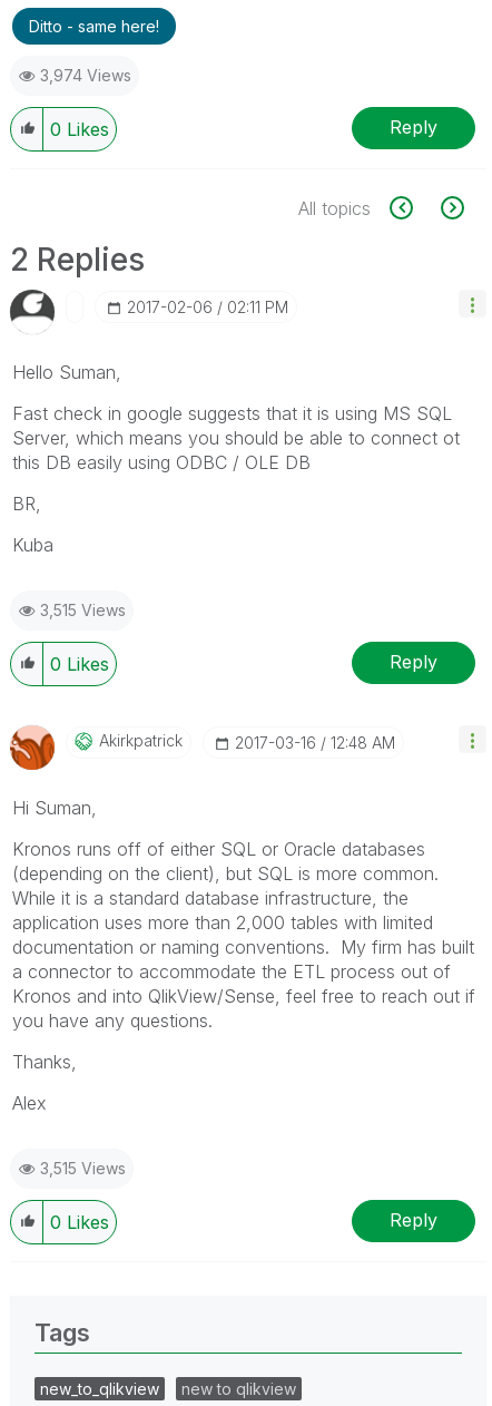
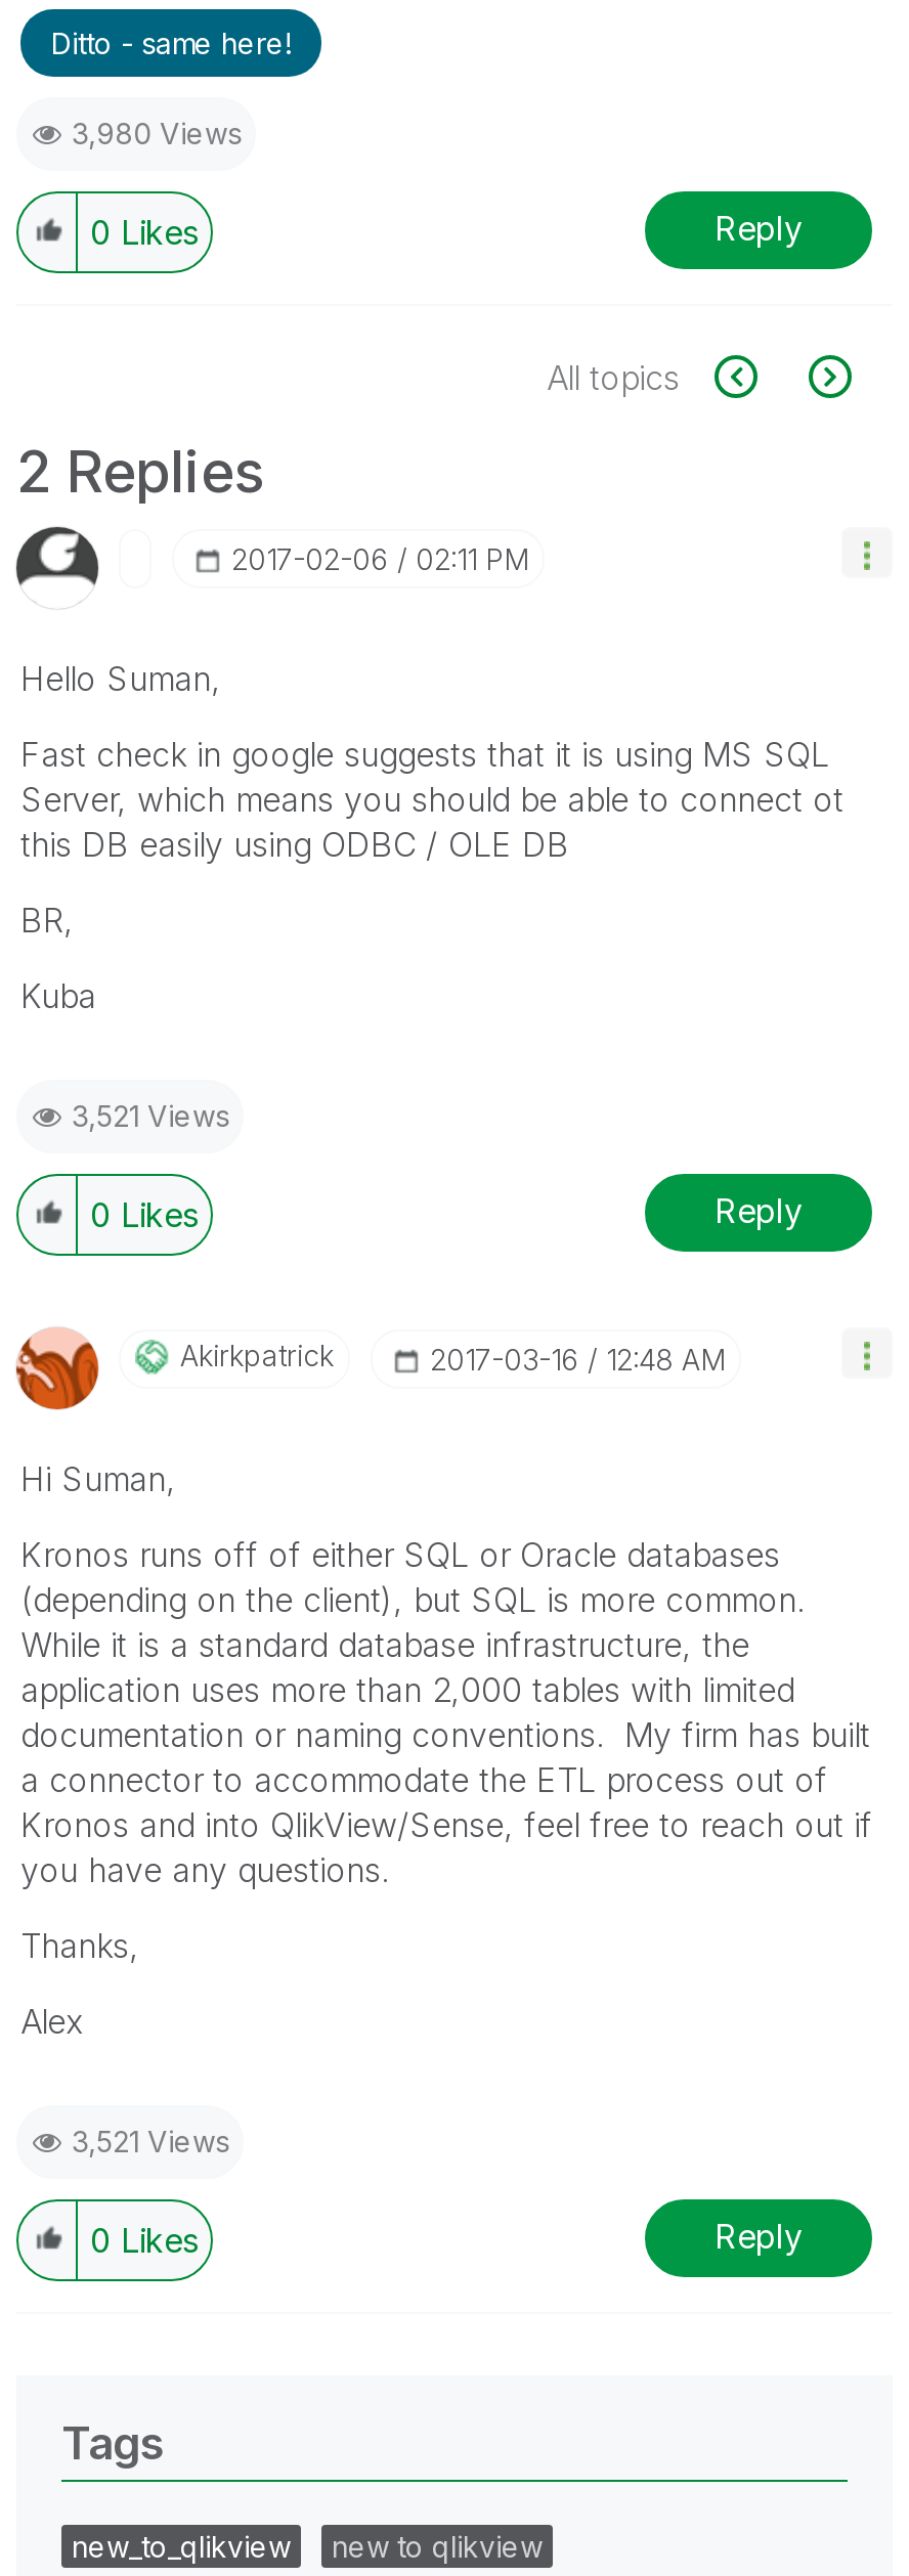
- 3,974 Views
+ 3,980 Views

- 3,515 Views
+ 3,521 Views

- 3,515 Views
+ 3,521 Views
